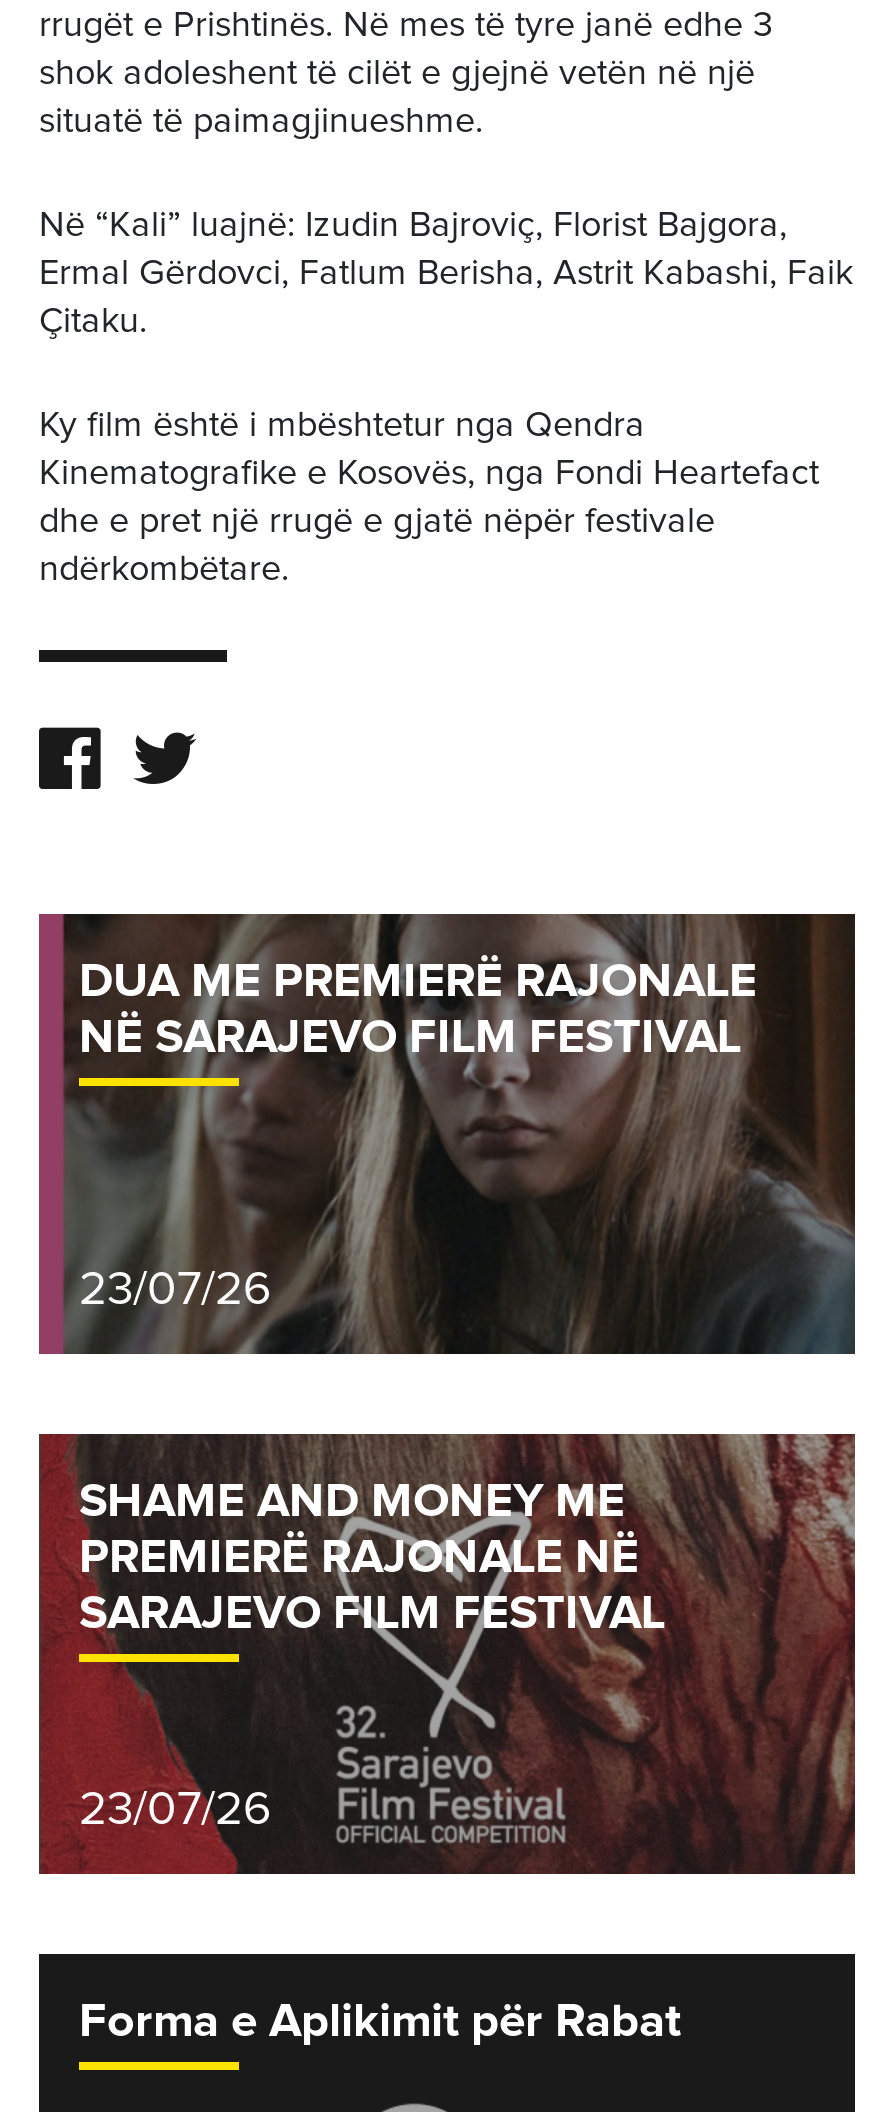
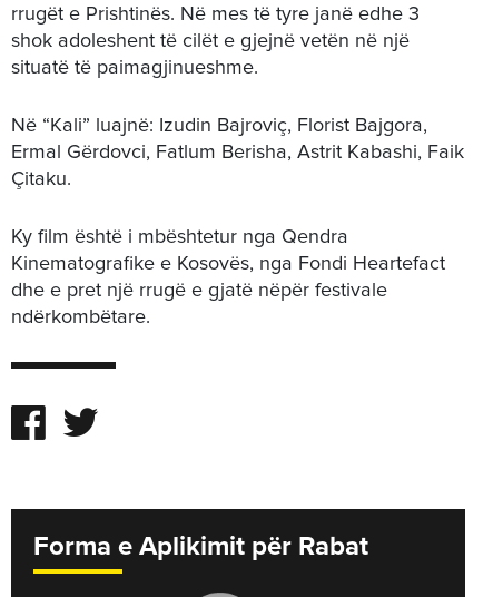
- [image]
- DUA ME PREMIERË RAJONALE
- NË SARAJEVO FILM FESTIVAL

- 23/07/26

- [image]
- SHAME AND MONEY ME
- PREMIERË RAJONALE NË
- SARAJEVO FILM FESTIVAL

- 23/07/26
